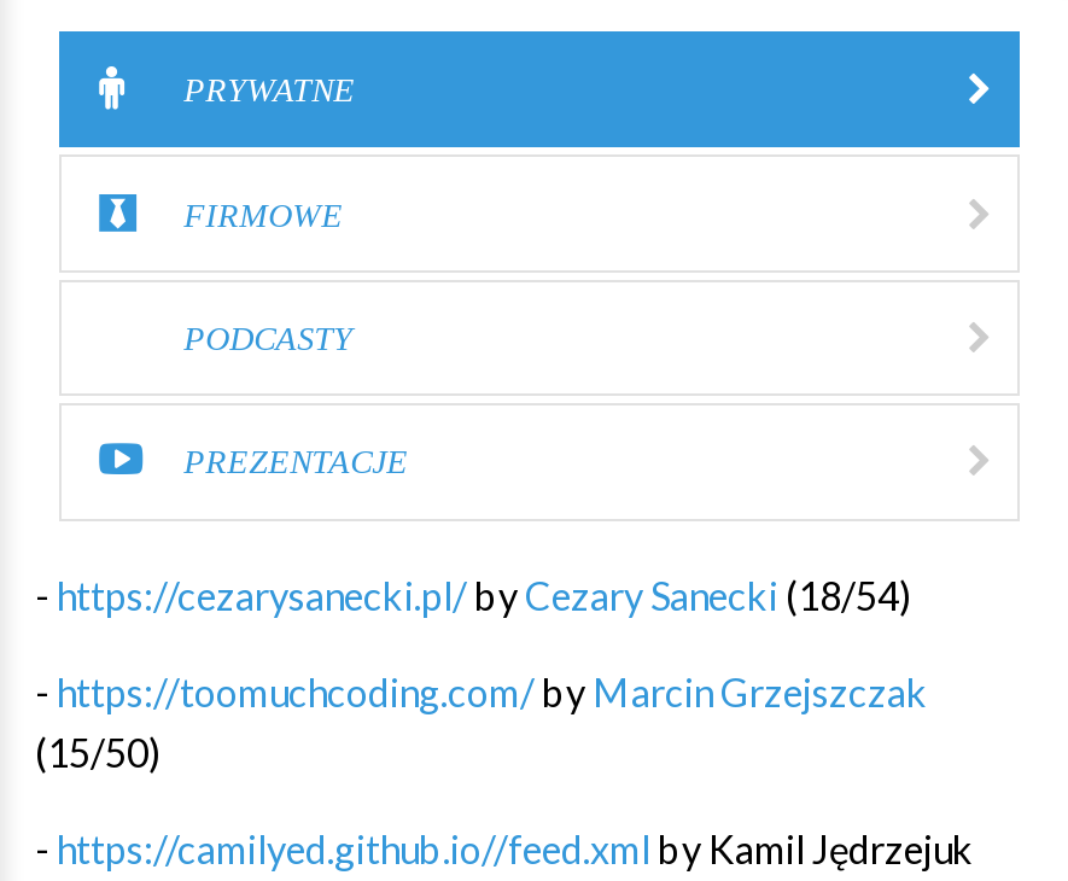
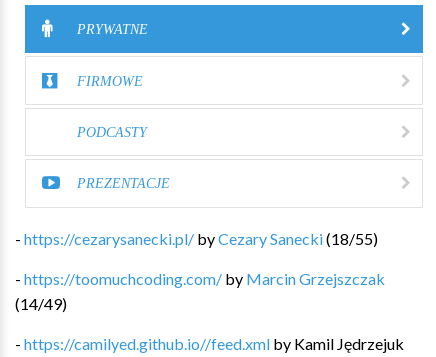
- - https://cezarysanecki.pl/ by Cezary Sanecki (18/54)
+ - https://cezarysanecki.pl/ by Cezary Sanecki (18/55)

- (15/50)
+ (14/49)
